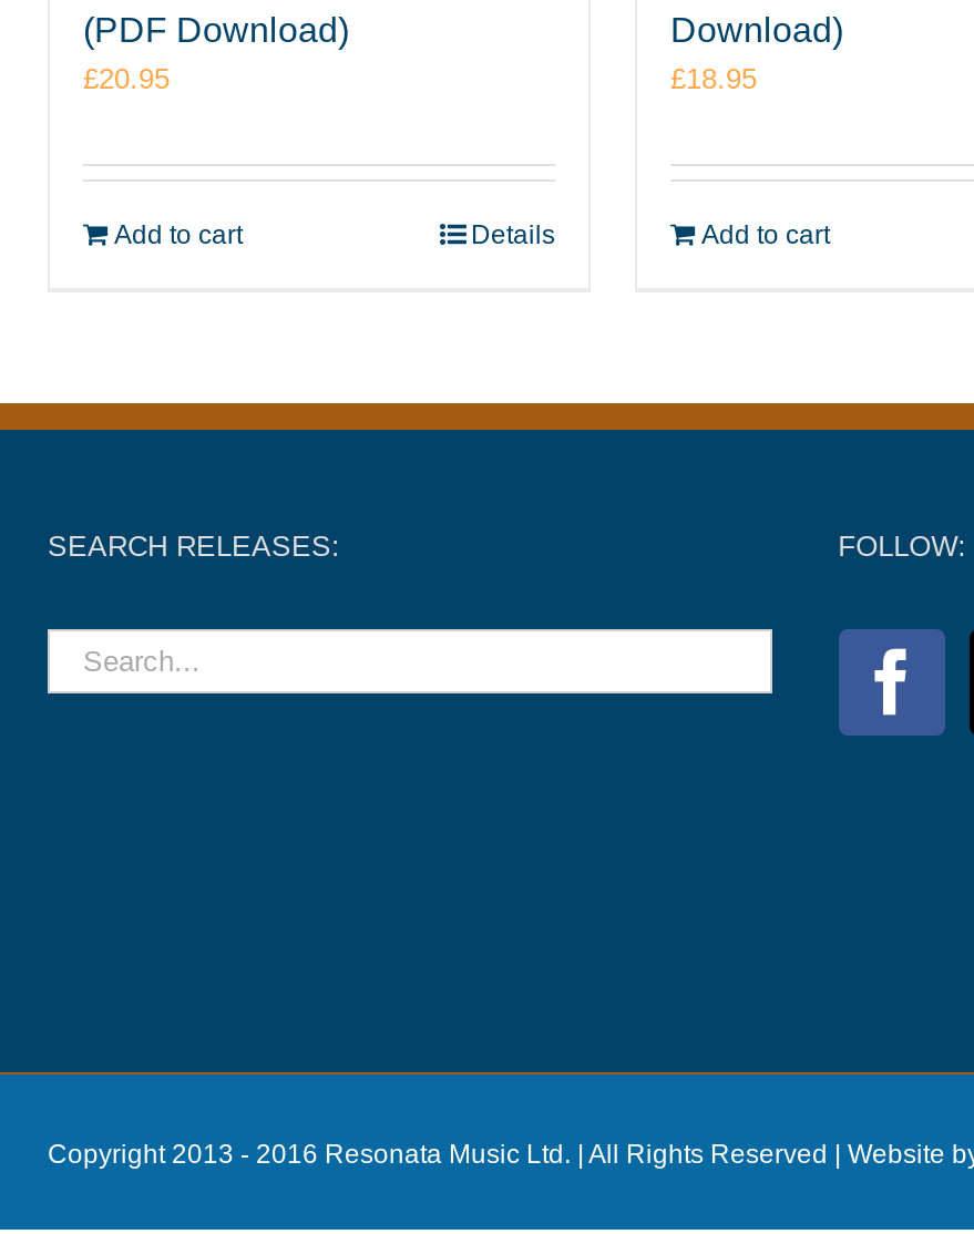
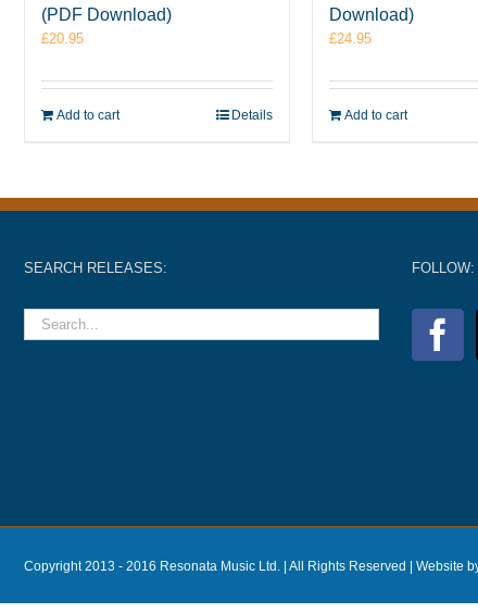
- £18.95
+ £24.95
